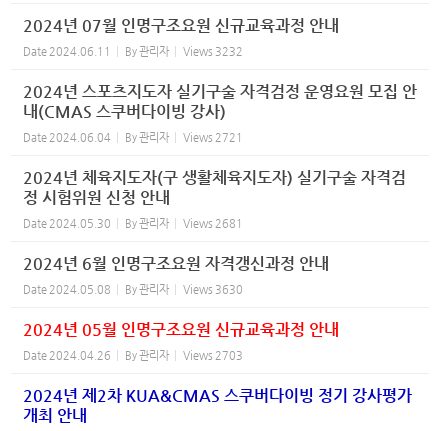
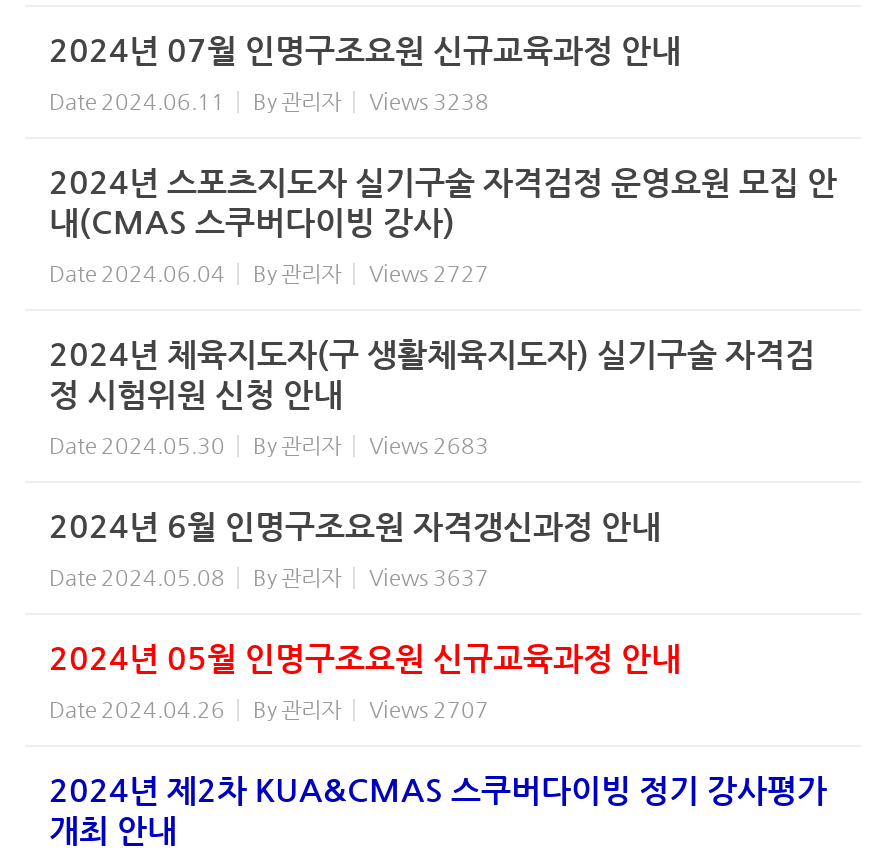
- Date 2024.06.11 By 관리자 Views 3232
+ Date 2024.06.11 By 관리자 Views 3238

- Date 2024.06.04 By 관리자 Views 2721
+ Date 2024.06.04 By 관리자 Views 2727

- Date 2024.05.30 By 관리자 Views 2681
+ Date 2024.05.30 By 관리자 Views 2683

- Date 2024.05.08 By 관리자 Views 3630
+ Date 2024.05.08 By 관리자 Views 3637

- Date 2024.04.26 By 관리자 Views 2703
+ Date 2024.04.26 By 관리자 Views 2707
